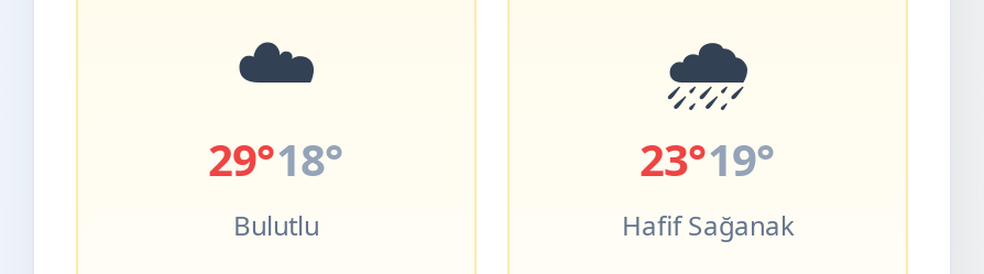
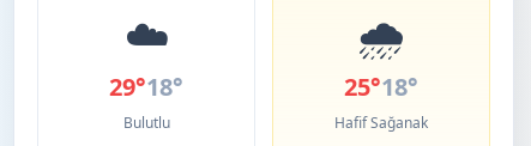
- 23°19°
+ 25°18°
